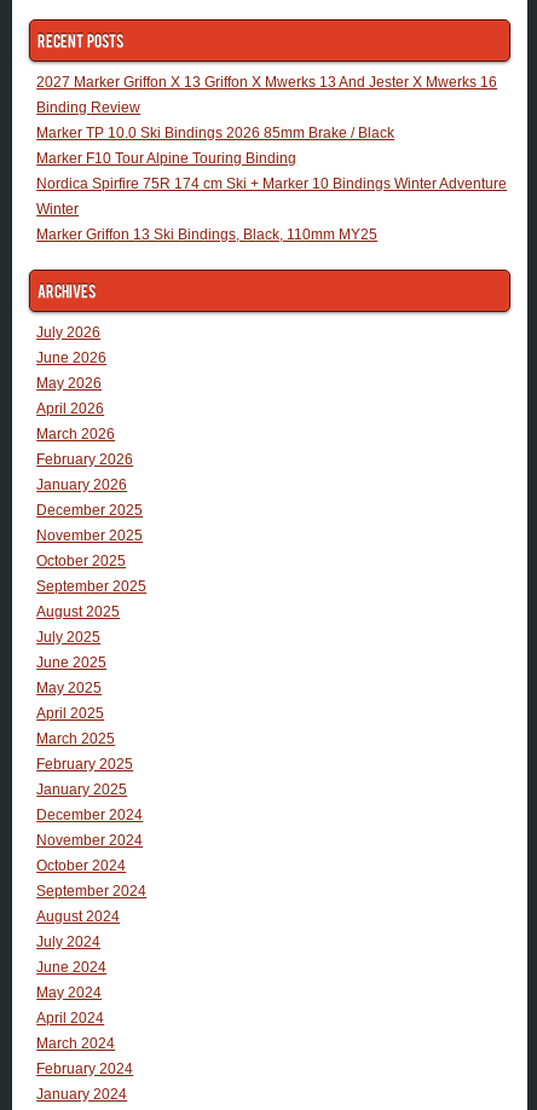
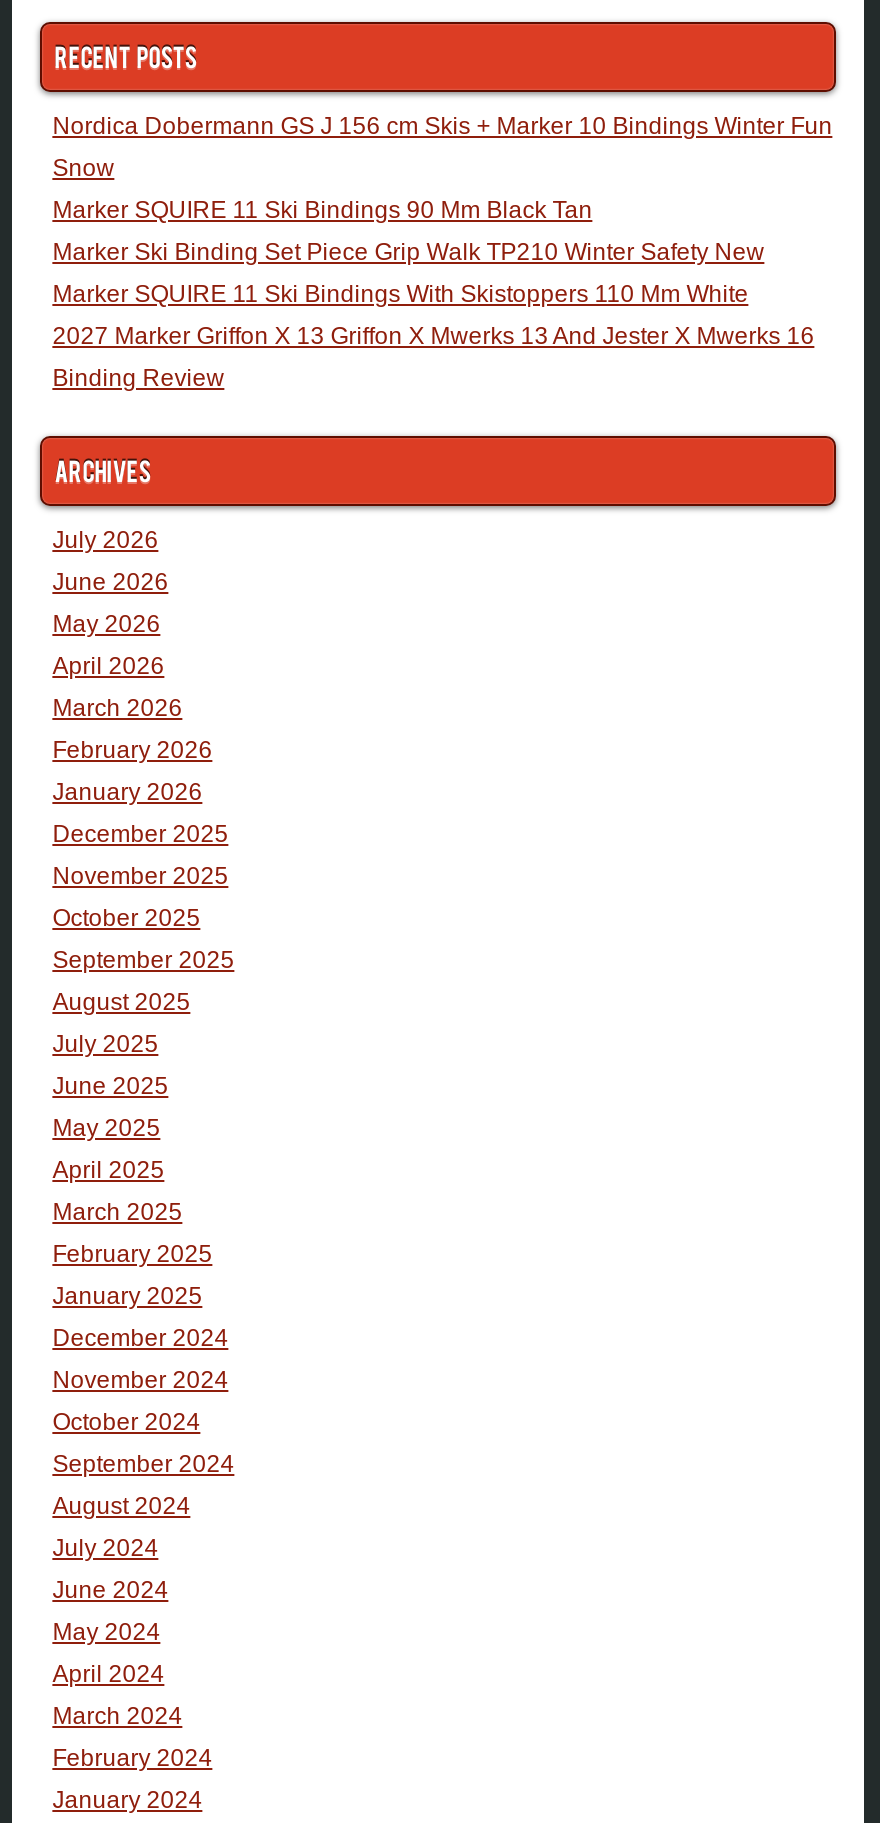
+ Nordica Dobermann GS J 156 cm Skis + Marker 10 Bindings Winter Fun
+ Snow
+ Marker SQUIRE 11 Ski Bindings 90 Mm Black Tan
+ Marker Ski Binding Set Piece Grip Walk TP210 Winter Safety New
+ Marker SQUIRE 11 Ski Bindings With Skistoppers 110 Mm White

moved down: 2027 Marker Griffon X 13 Griffon X Mwerks 13 And Jester X Mwerks 16 | Binding Review

- Marker TP 10.0 Ski Bindings 2026 85mm Brake / Black
- Marker F10 Tour Alpine Touring Binding
- Nordica Spirfire 75R 174 cm Ski + Marker 10 Bindings Winter Adventure
- Winter
- Marker Griffon 13 Ski Bindings, Black, 110mm MY25
